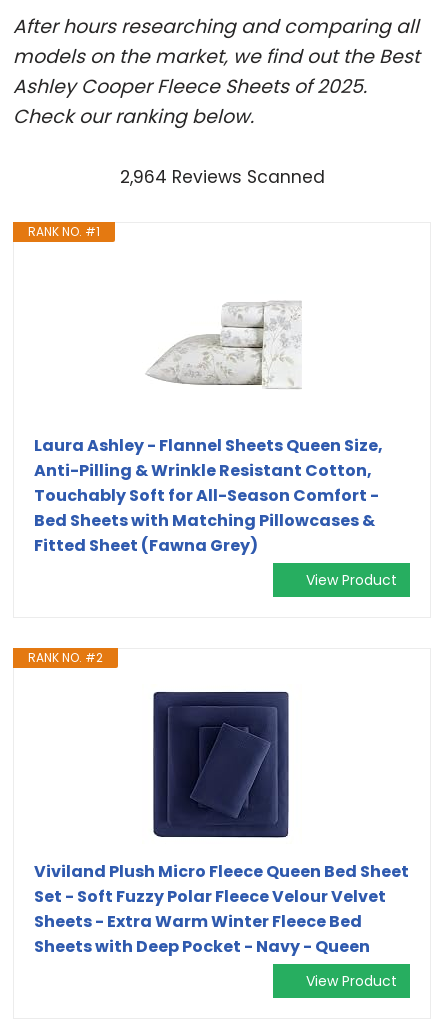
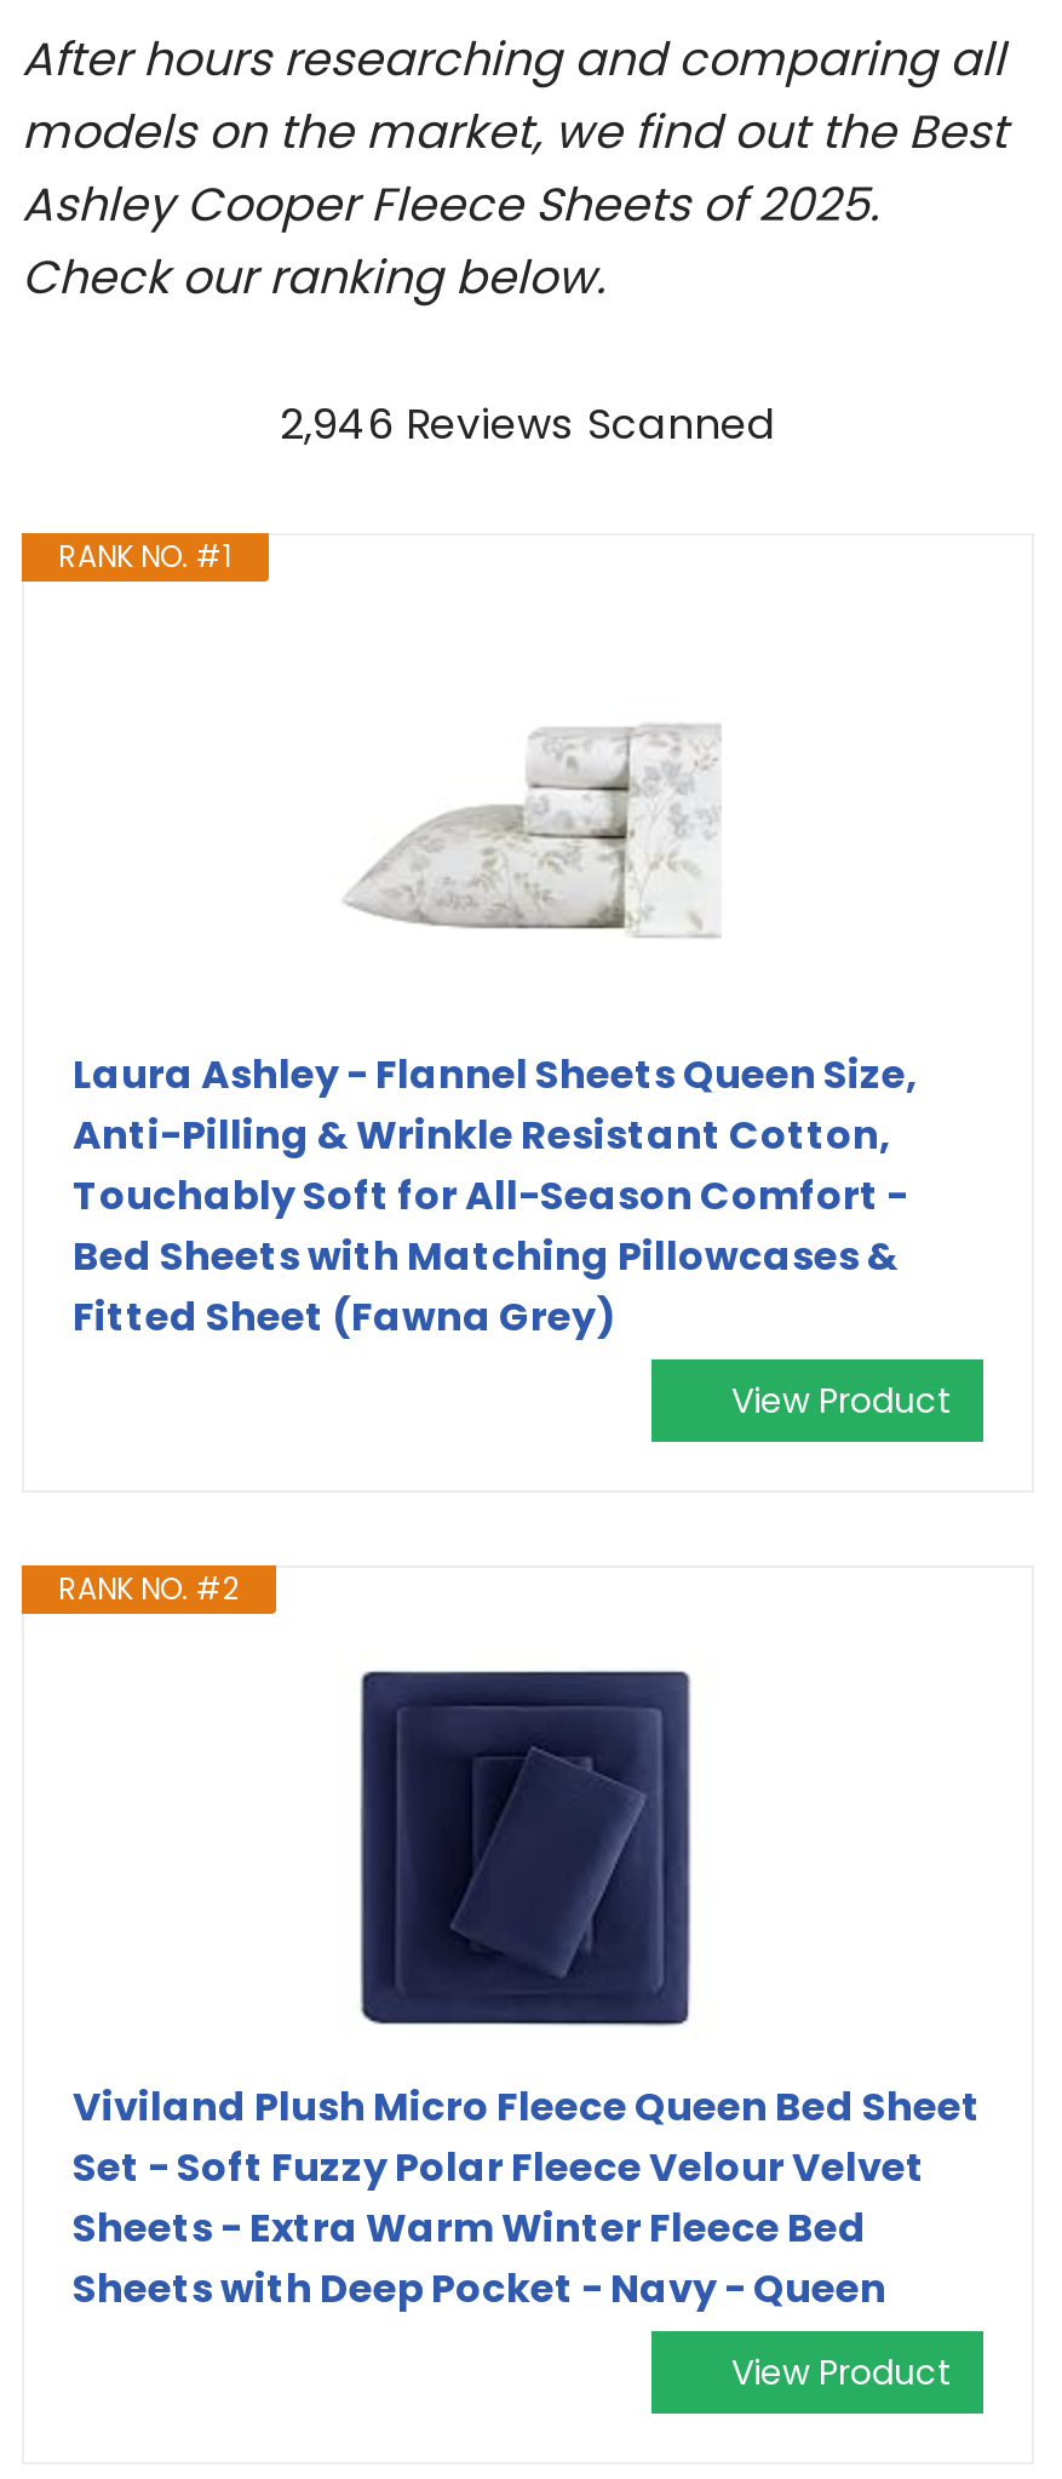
- 2,964 Reviews Scanned
+ 2,946 Reviews Scanned
